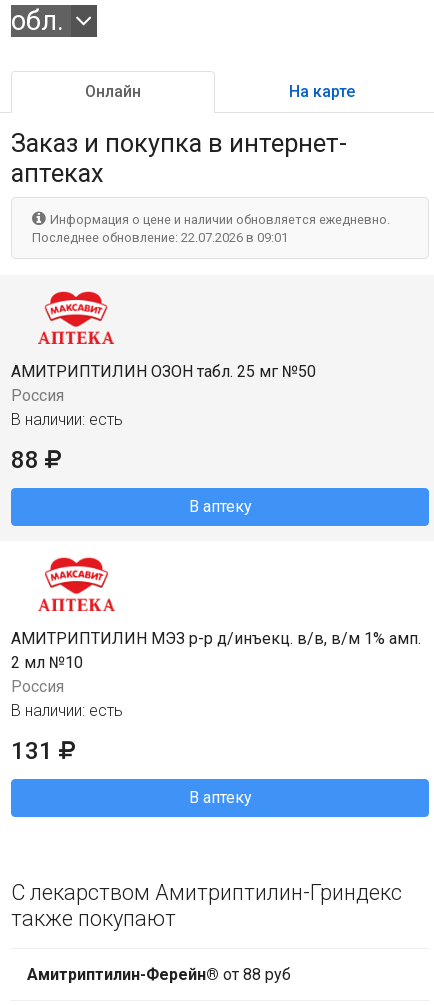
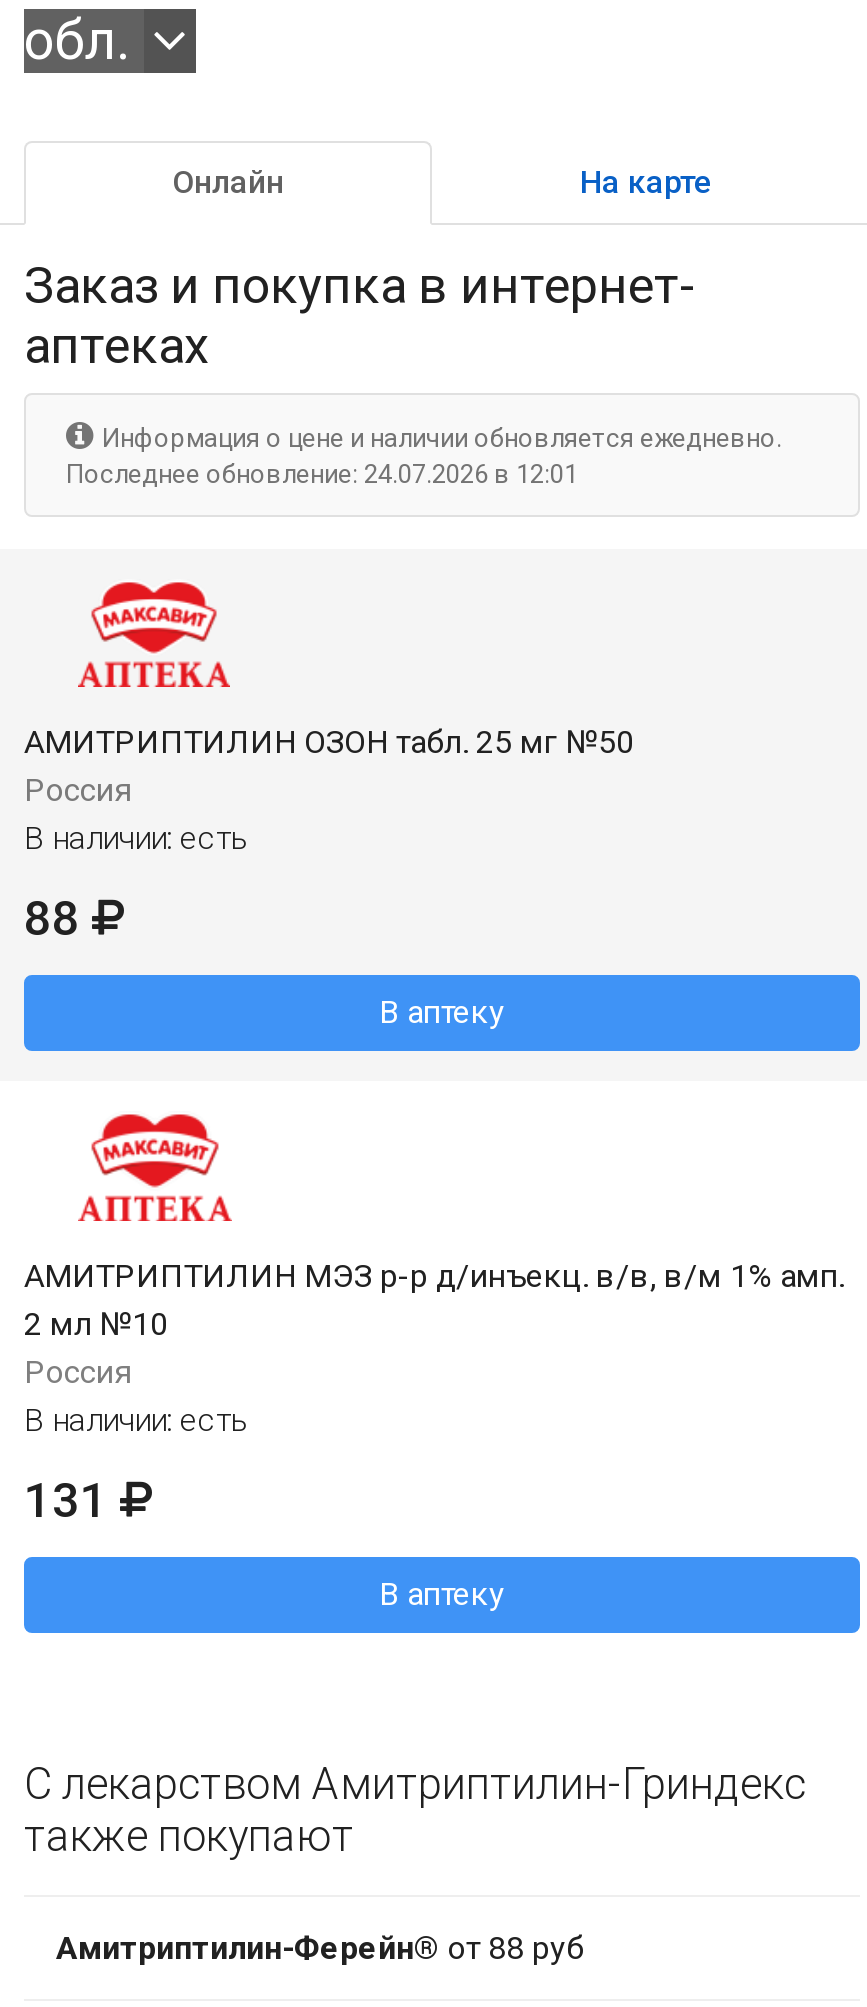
- Последнее обновление: 22.07.2026 в 09:01
+ Последнее обновление: 24.07.2026 в 12:01
